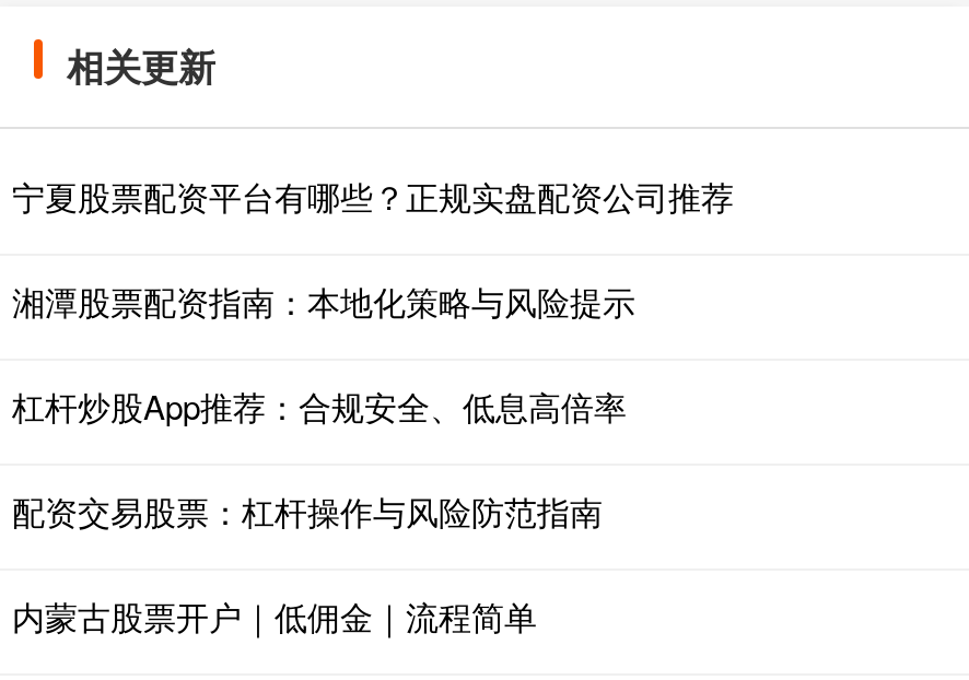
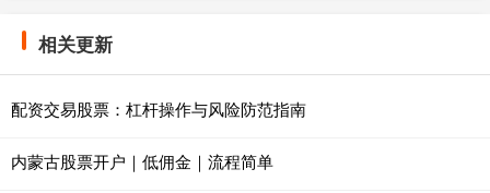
- 宁夏股票配资平台有哪些？正规实盘配资公司推荐
- 湘潭股票配资指南：本地化策略与风险提示
- 杠杆炒股App推荐：合规安全、低息高倍率
